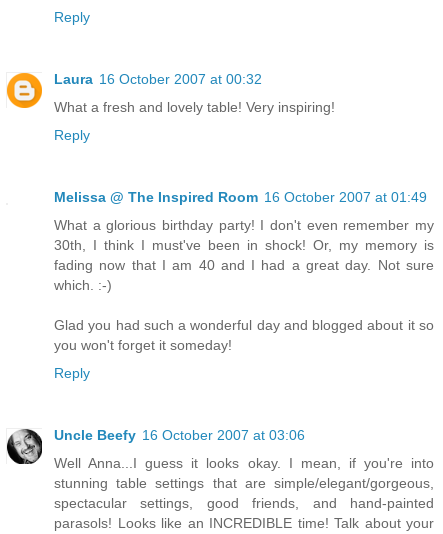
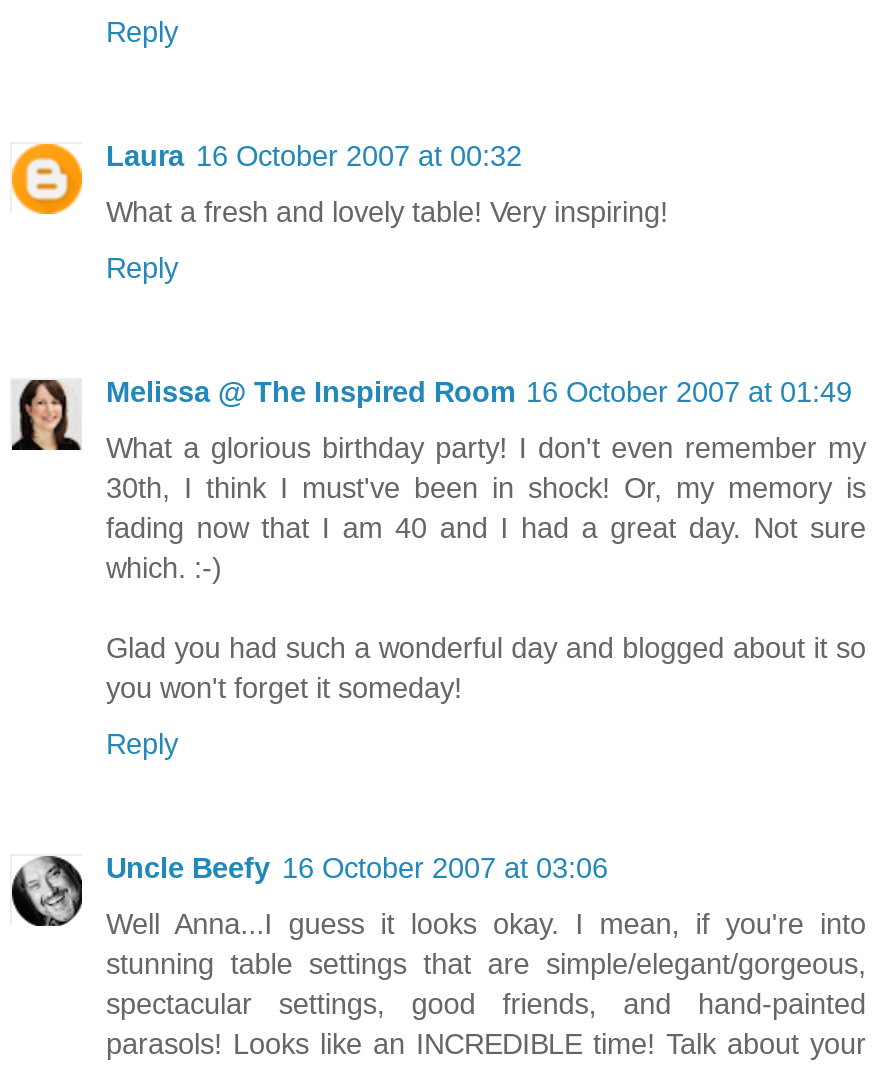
+ [image]
